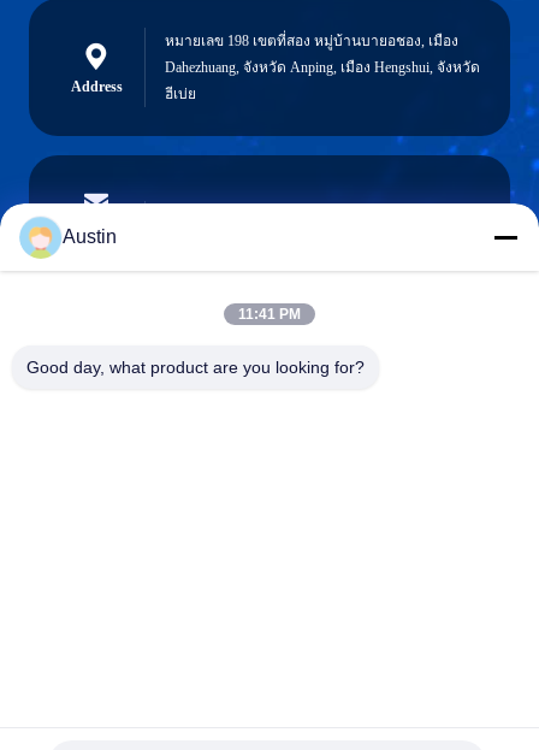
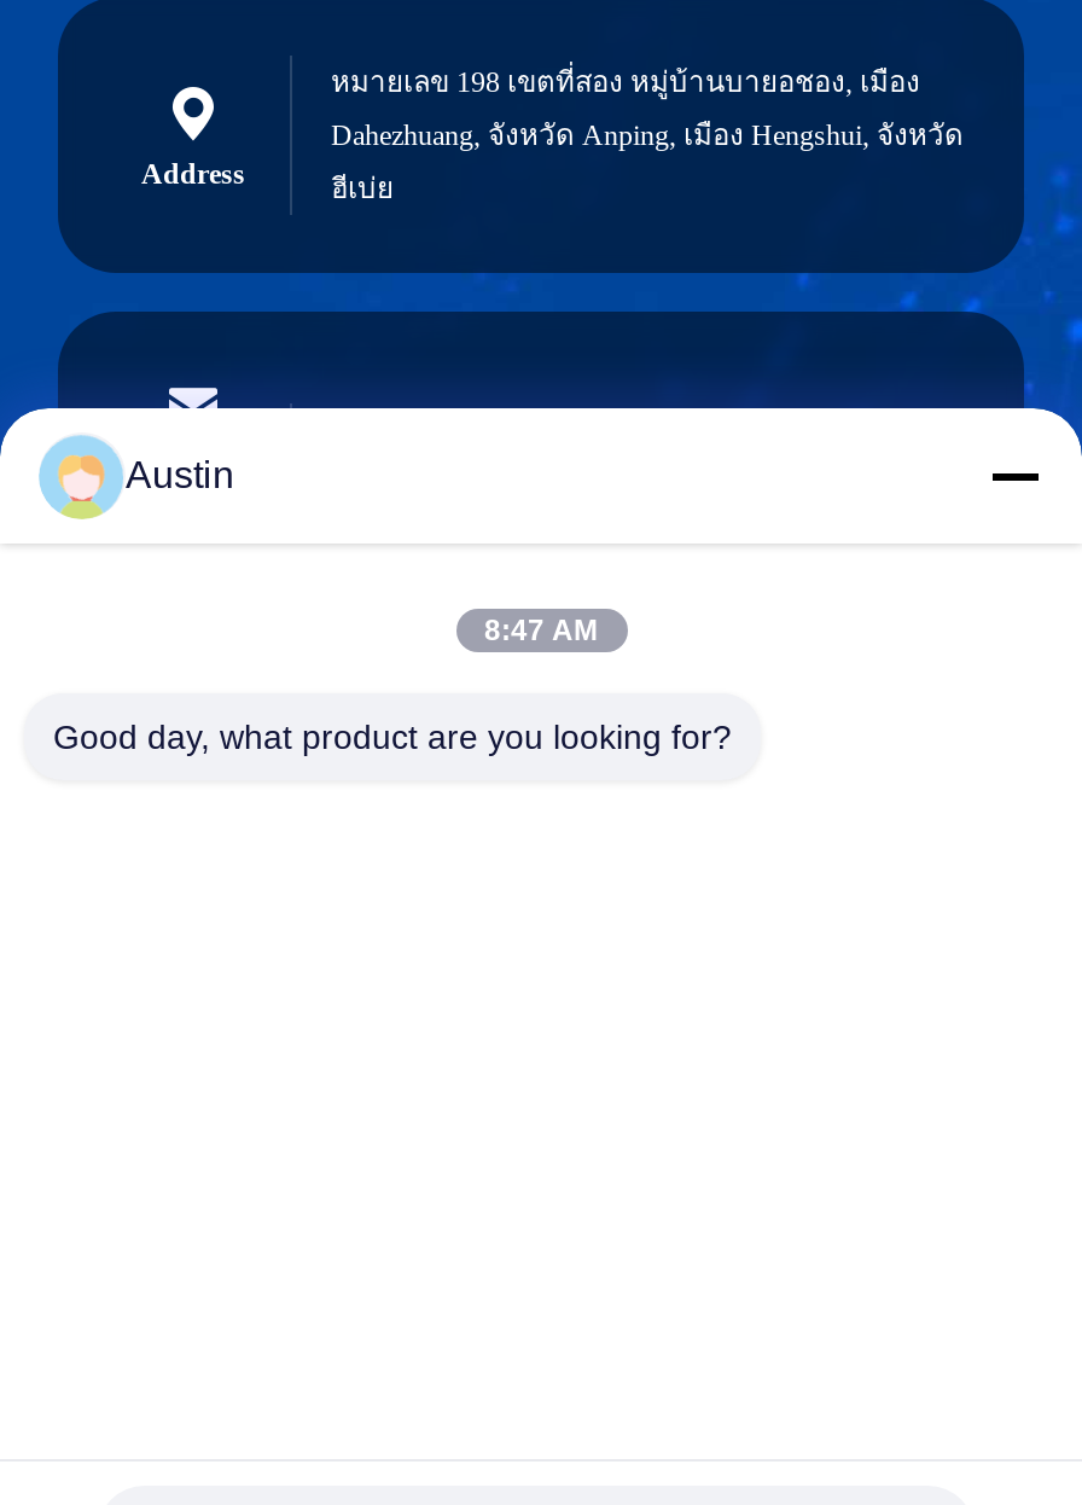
- 11:41 PM
+ 8:47 AM
